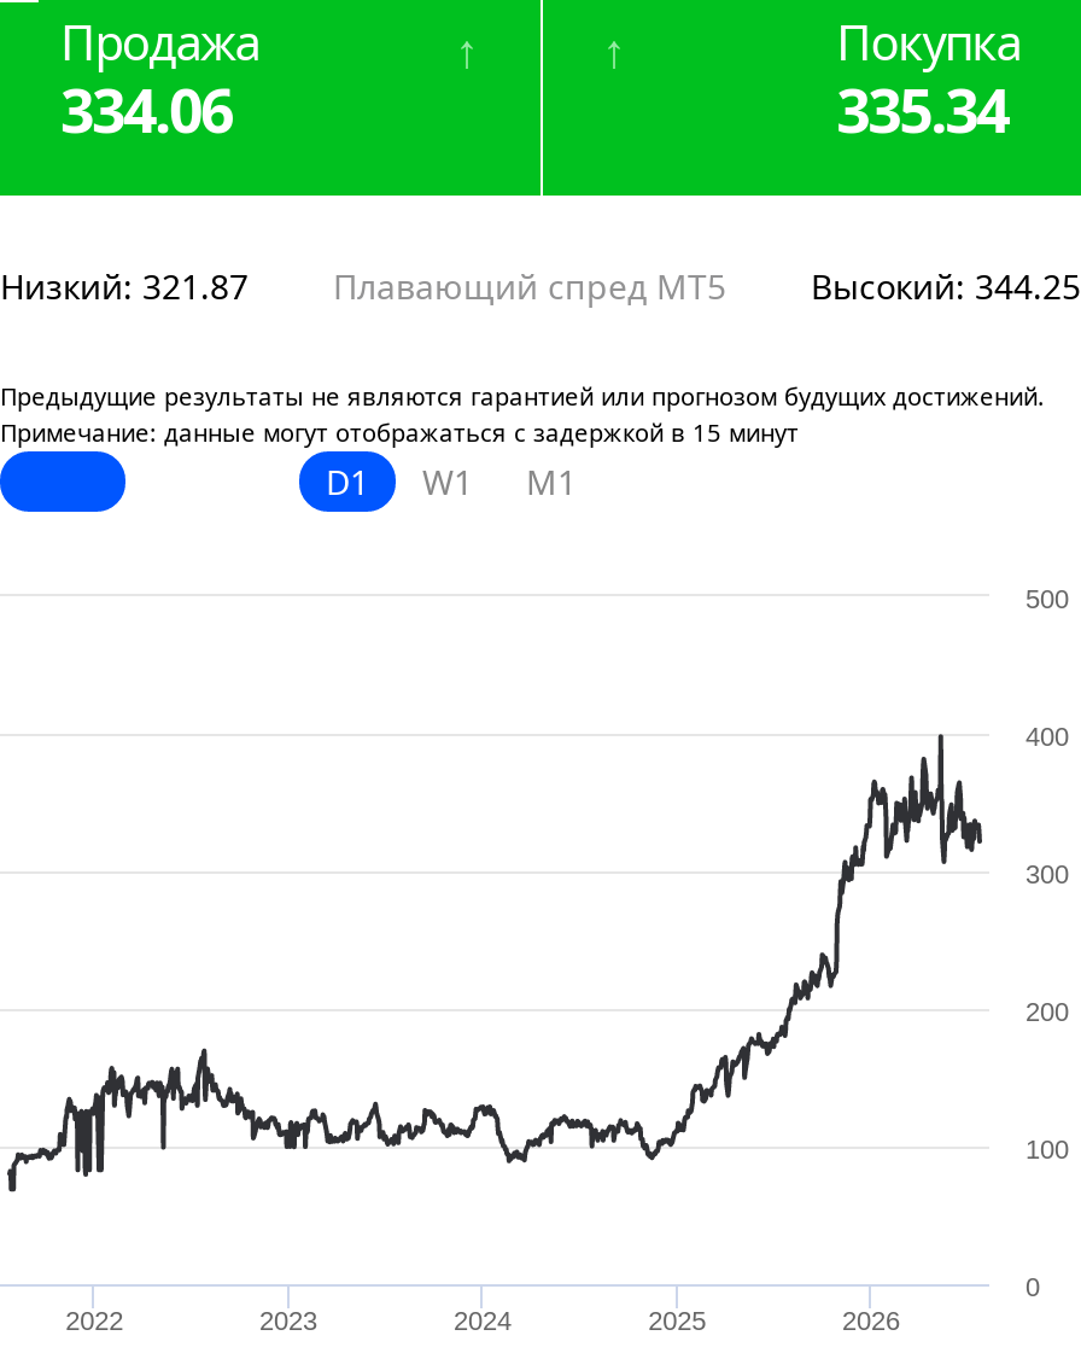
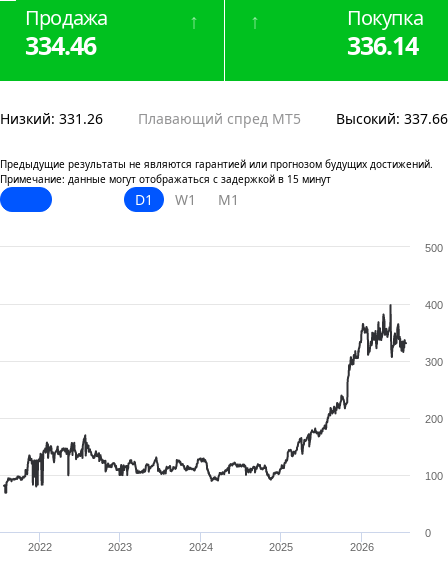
- 334.06
+ 334.46

- 335.34
+ 336.14

- Низкий: 321.87
+ Низкий: 331.26

- Высокий: 344.25
+ Высокий: 337.66
